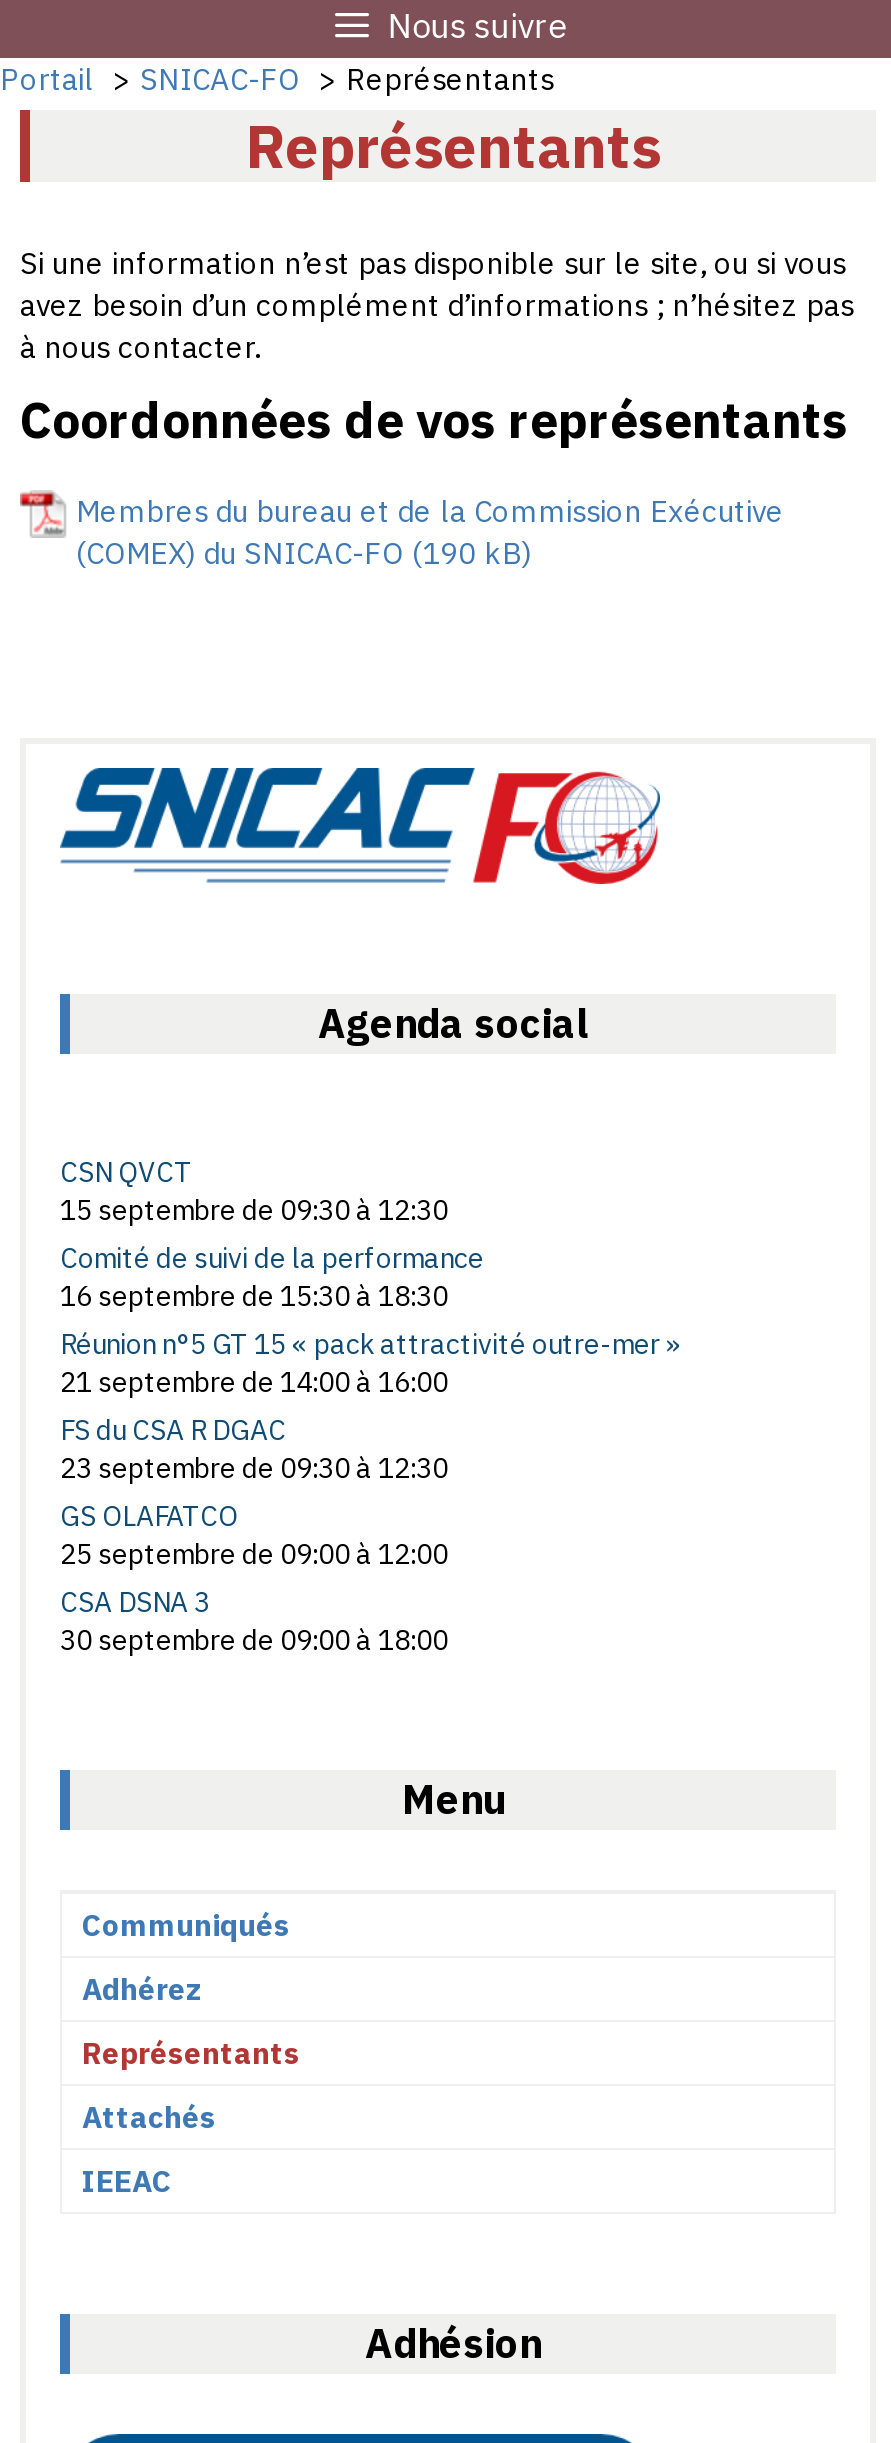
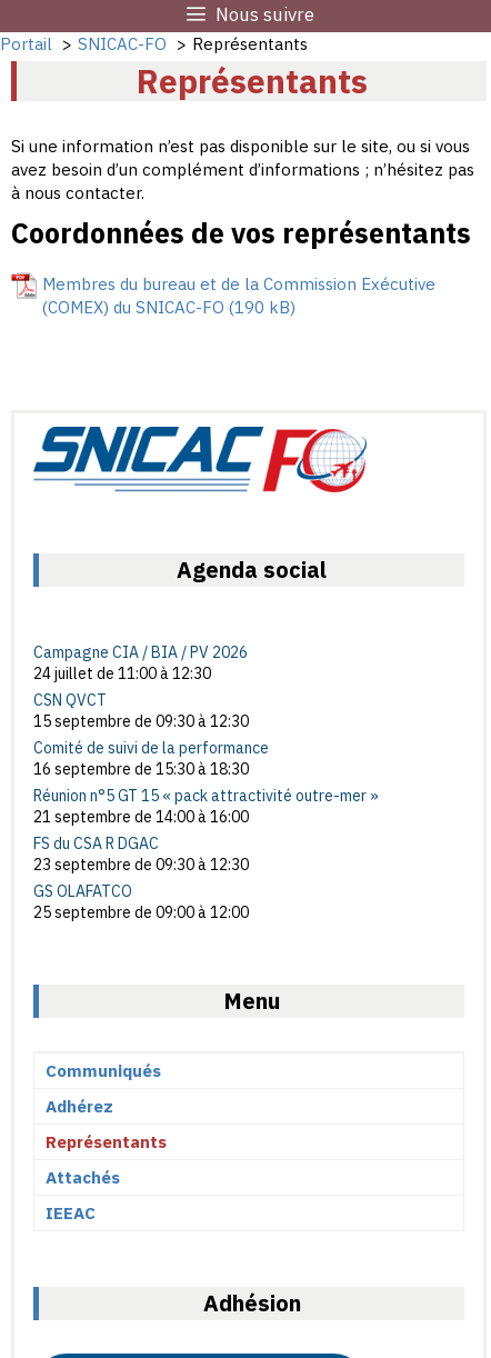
+ Campagne CIA / BIA / PV 2026
+ 24 juillet de 11:00 à 12:30

moved down: CSN QVCT | 15 septembre de 09:30 à 12:30 | Comité de suivi de la performance | ... | GS OLAFATCO | 25 septembre de 09:00 à 12:00

- CSA DSNA 3
- 30 septembre de 09:00 à 18:00
